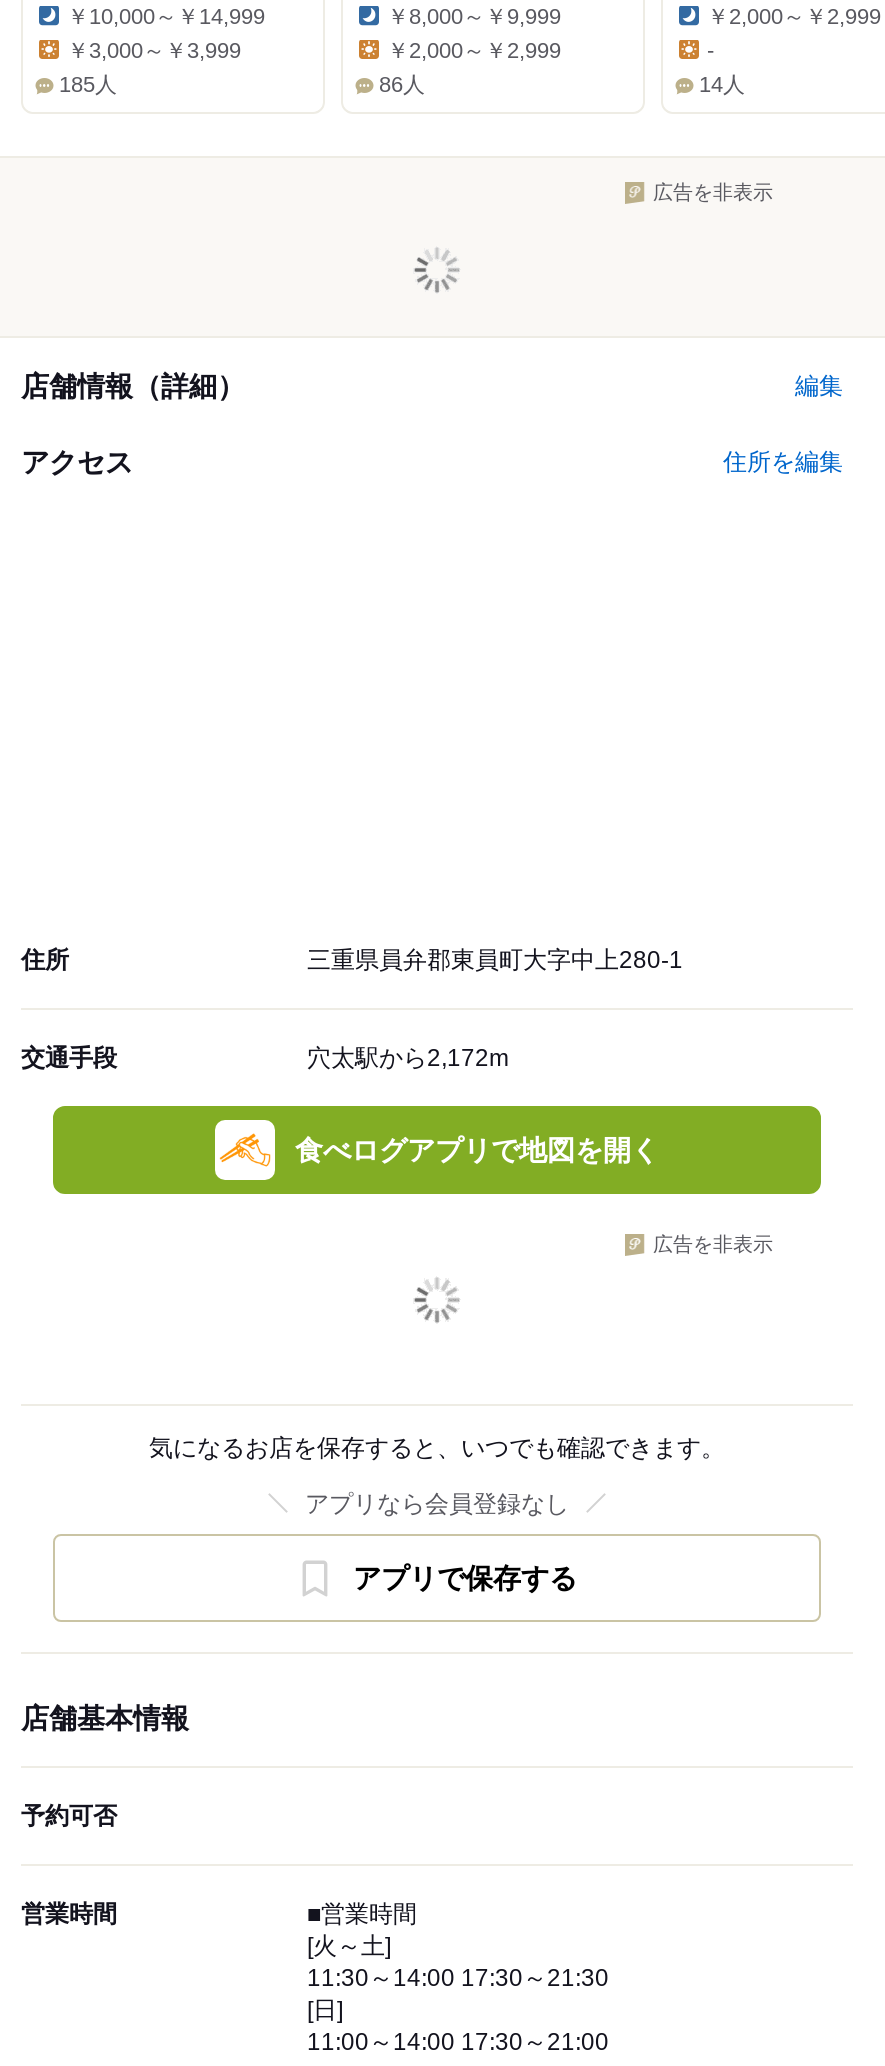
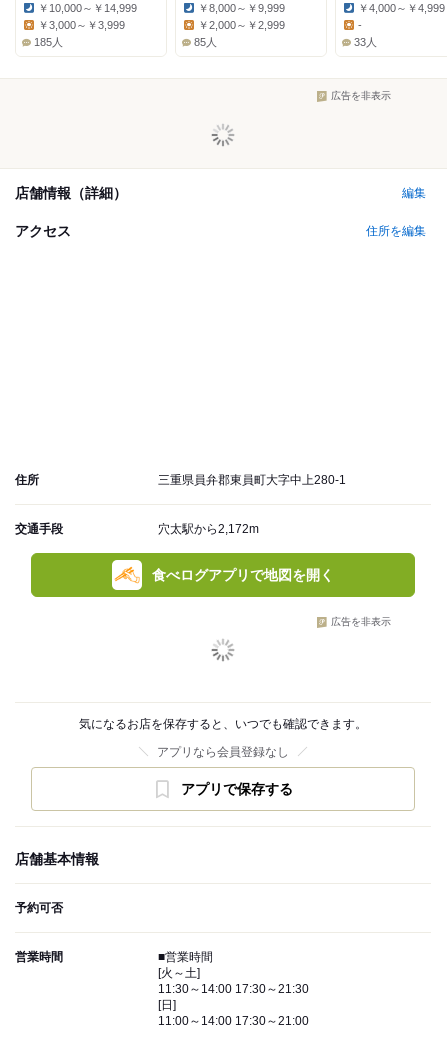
- ￥2,000～￥2,999
+ ￥4,000～￥4,999

- 86人
+ 85人

- 14人
+ 33人
